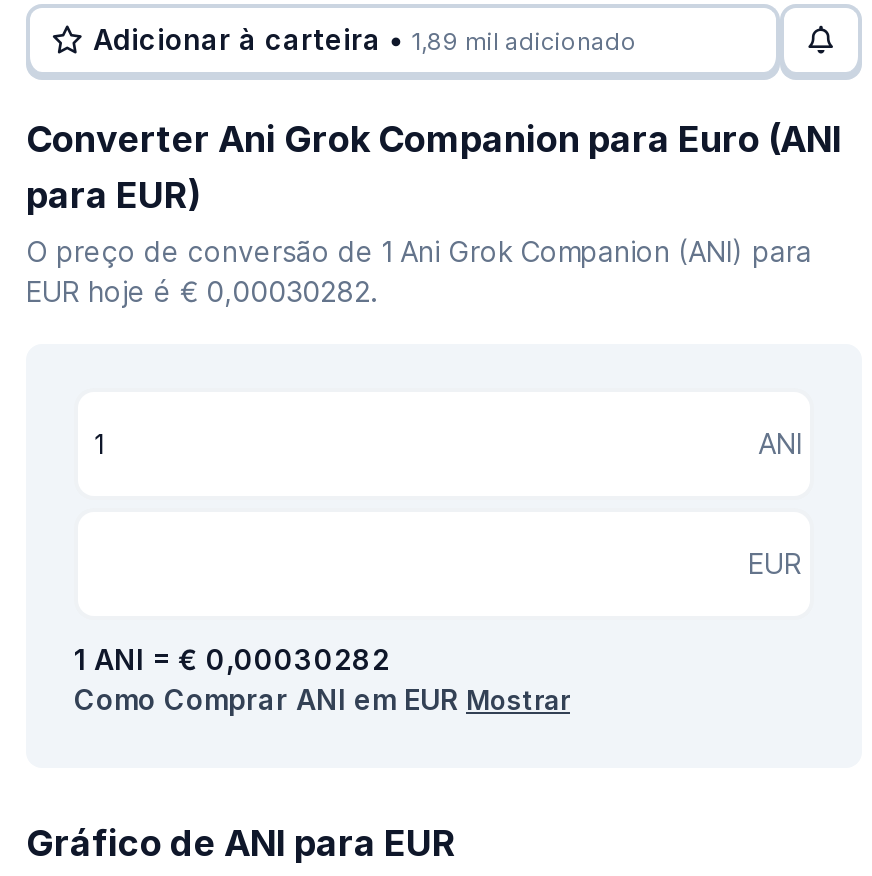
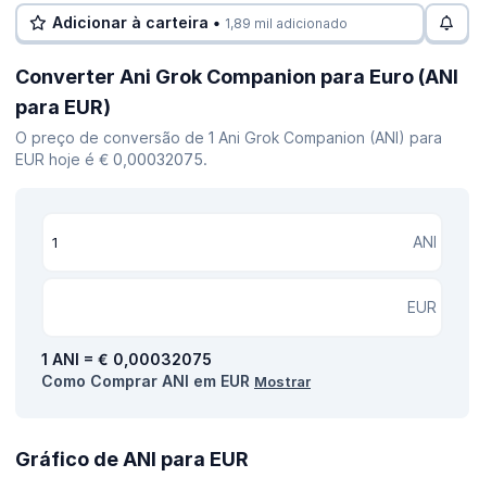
- EUR hoje é € 0,00030282.
+ EUR hoje é € 0,00032075.

- 1 ANI = € 0,00030282
+ 1 ANI = € 0,00032075
